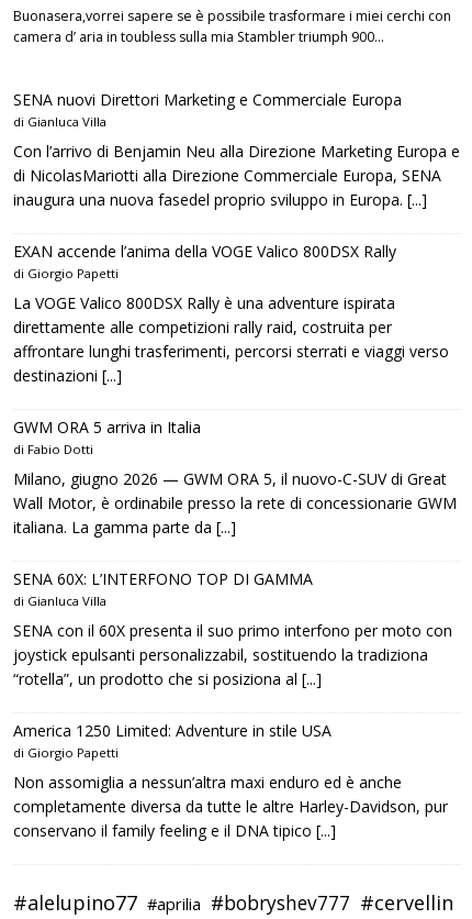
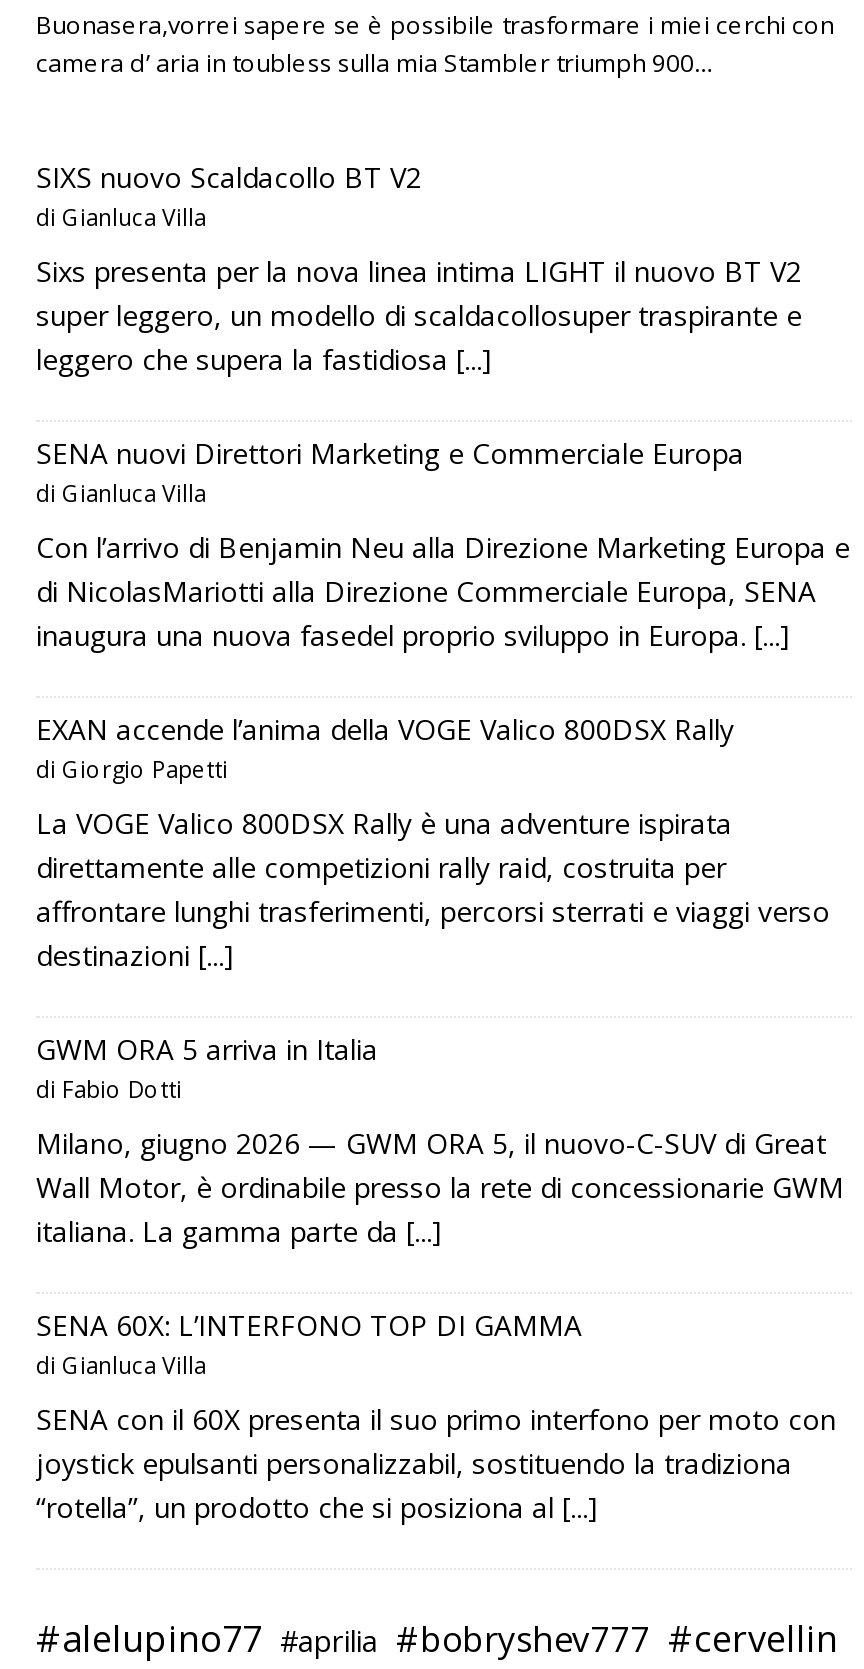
+ SIXS nuovo Scaldacollo BT V2
+ di Gianluca Villa
+ Sixs presenta per la nova linea intima LIGHT il nuovo BT V2
+ super leggero, un modello di scaldacollosuper traspirante e
+ leggero che supera la fastidiosa [...]

moved down: SENA nuovi Direttori Marketing e Commerciale Europa | di Gianluca Villa | Con l’arrivo di Benjamin Neu alla Direzione Marketing Europa e | ... | joystick epulsanti personalizzabil, sostituendo la tradiziona | “rotella”, un prodotto che si posiziona al [...]

- America 1250 Limited: Adventure in stile USA
- di Giorgio Papetti
- Non assomiglia a nessun’altra maxi enduro ed è anche
- completamente diversa da tutte le altre Harley-Davidson, pur
- conservano il family feeling e il DNA tipico [...]
